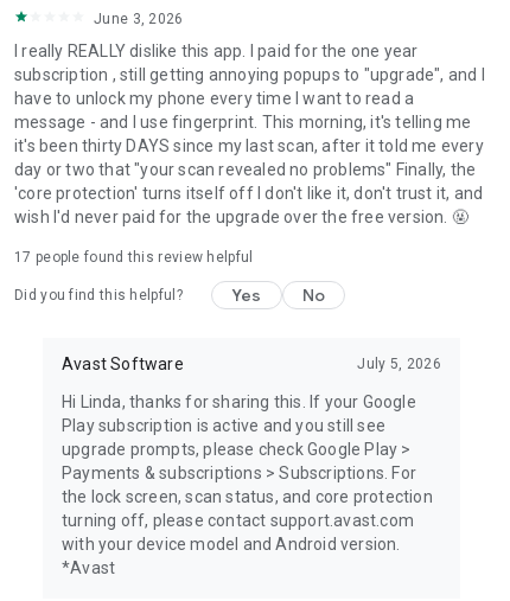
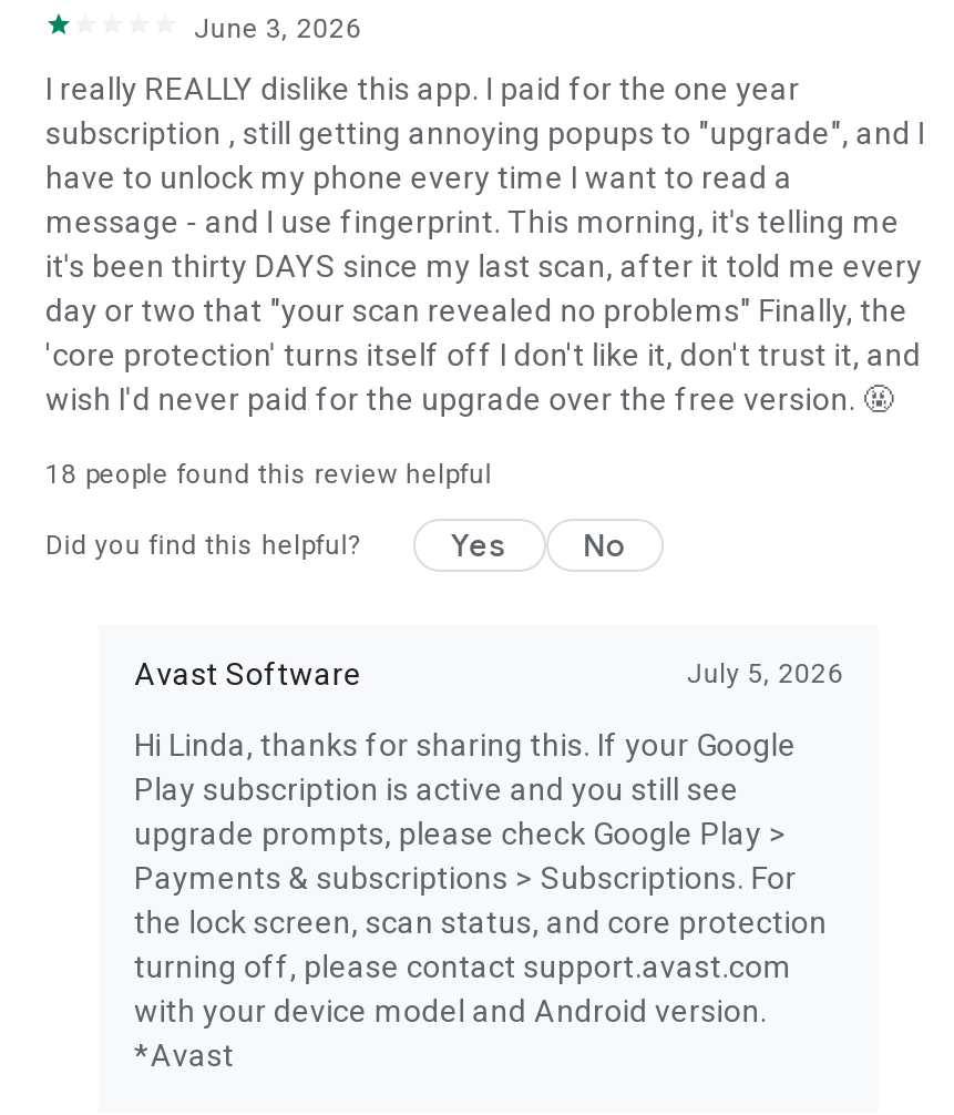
- 17 people found this review helpful
+ 18 people found this review helpful
